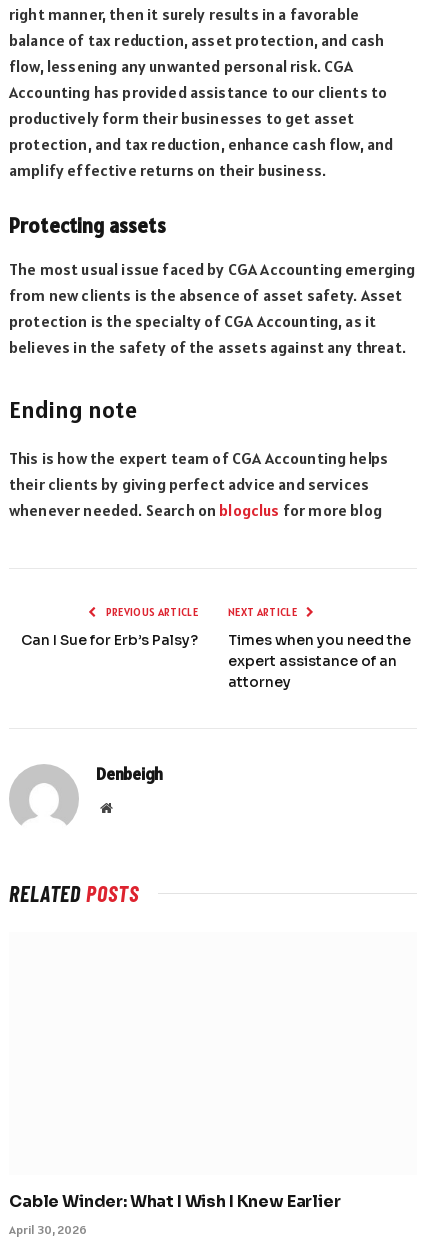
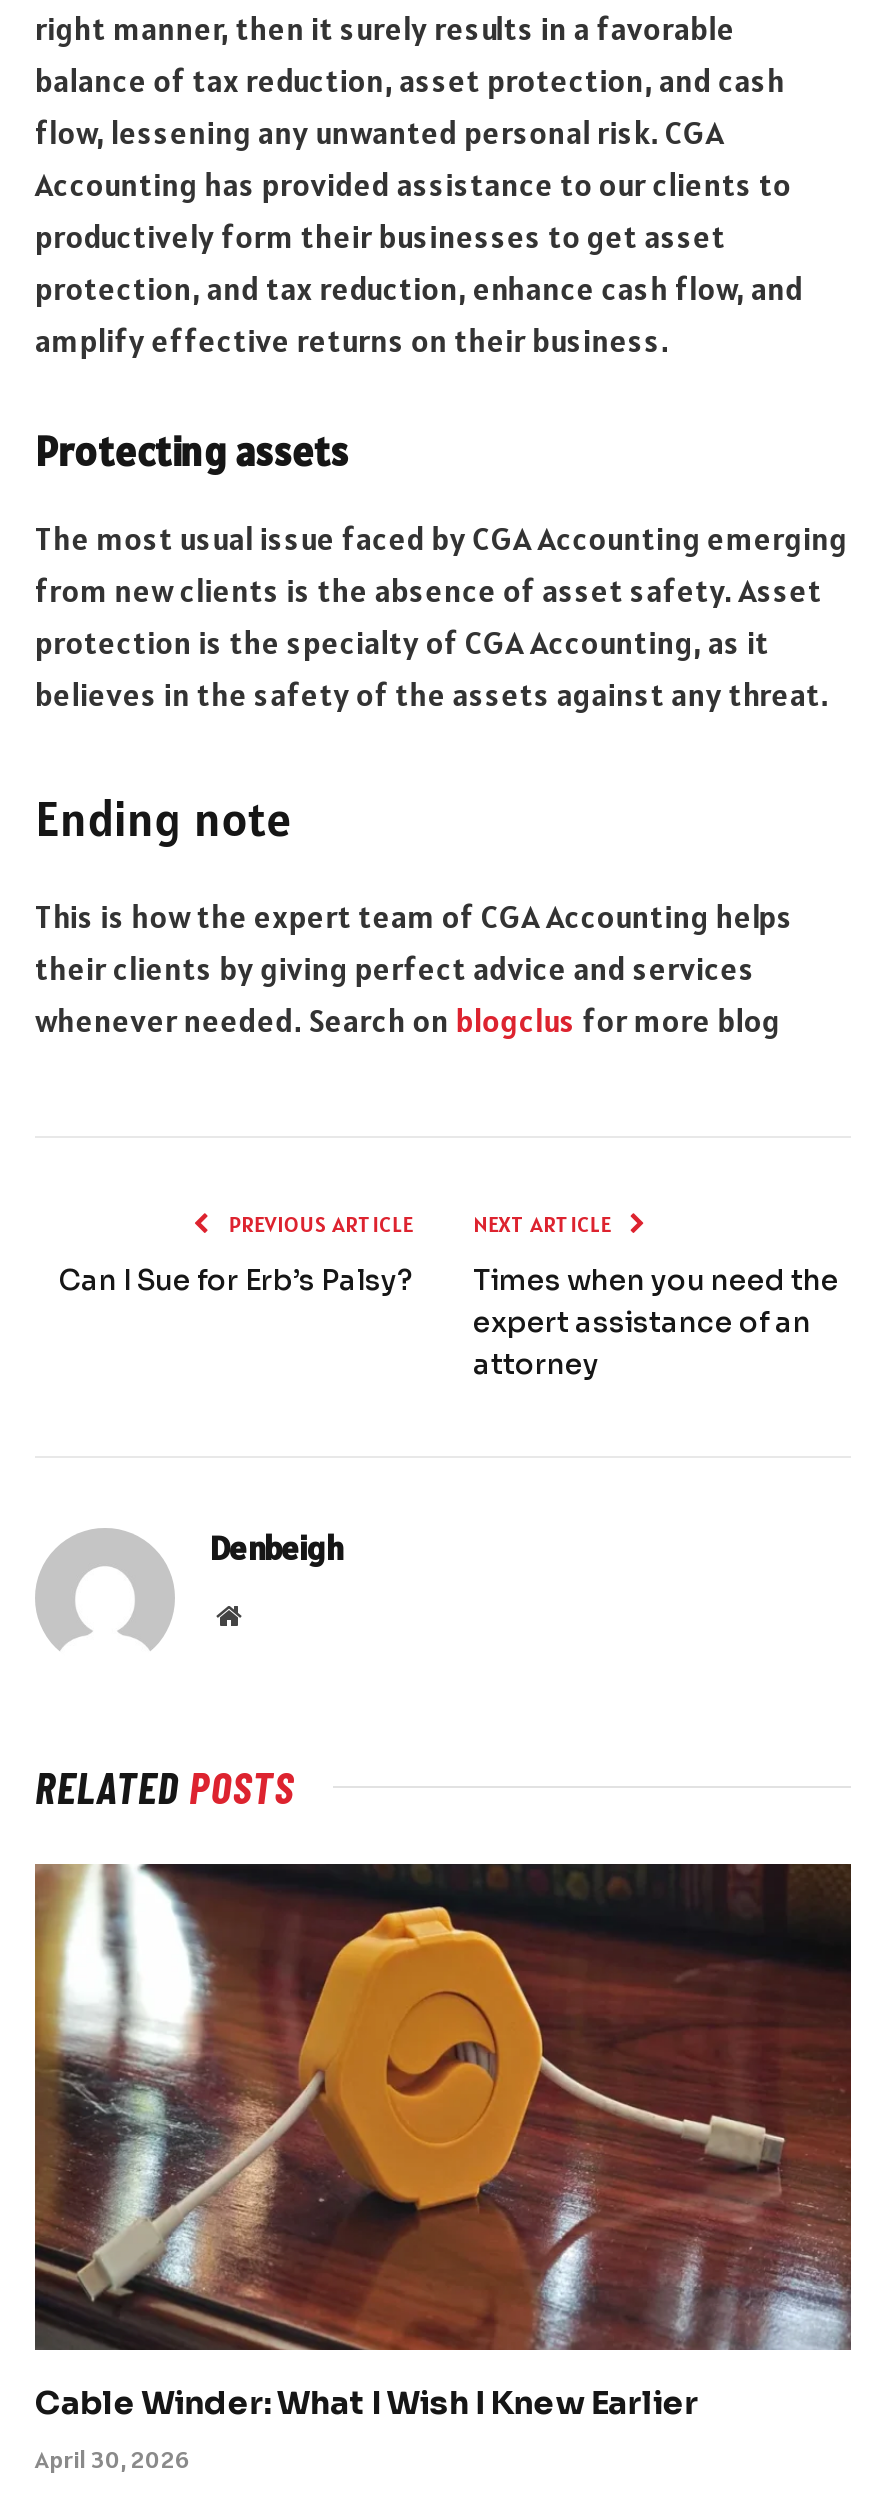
+ [image]
